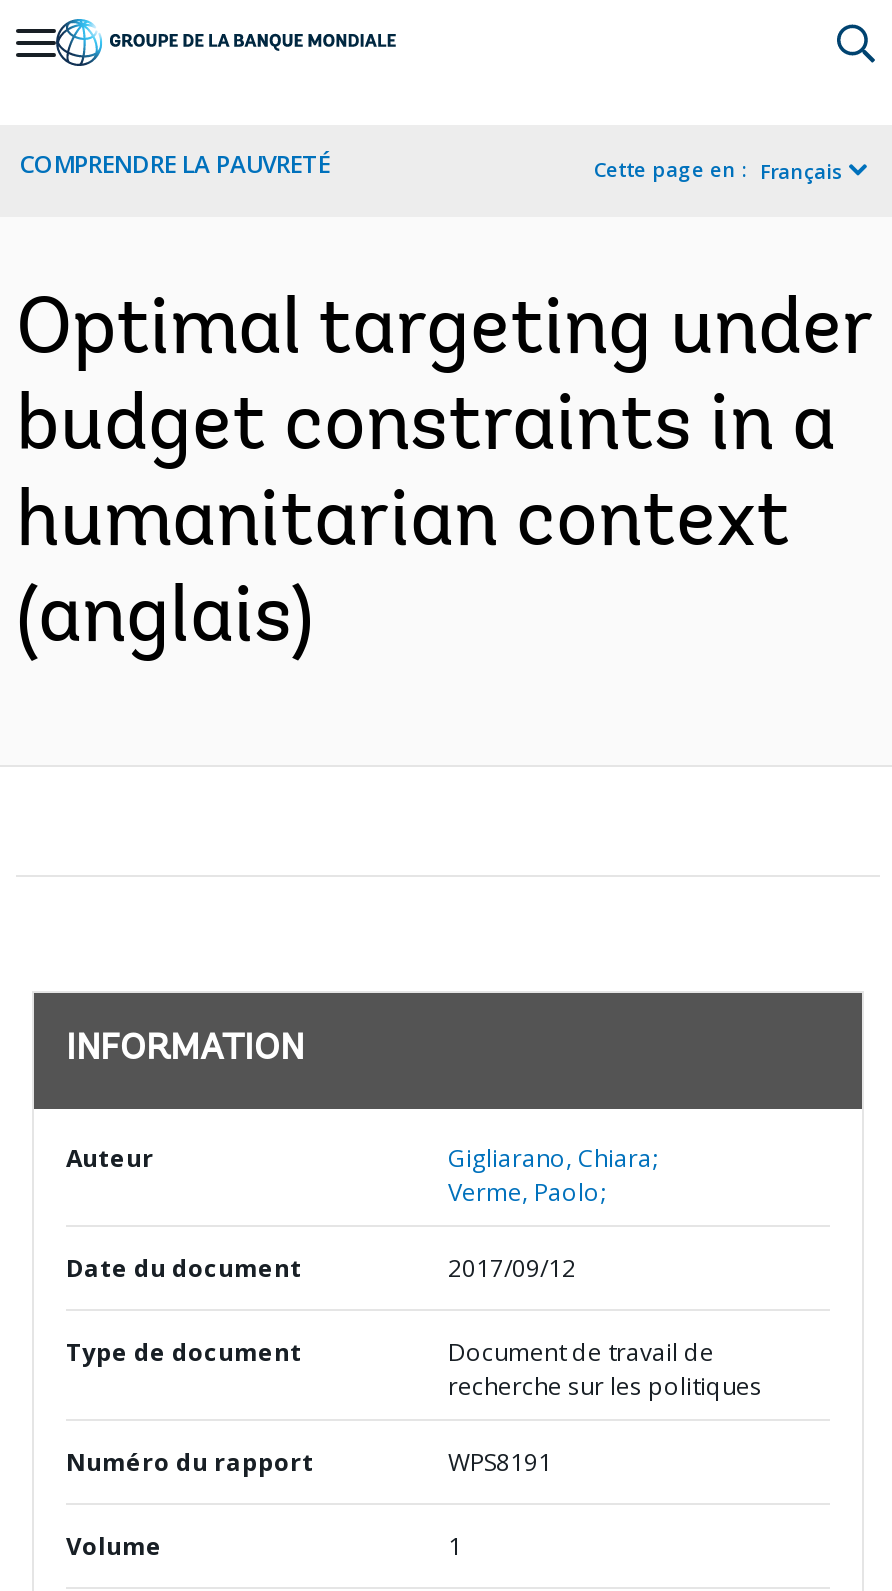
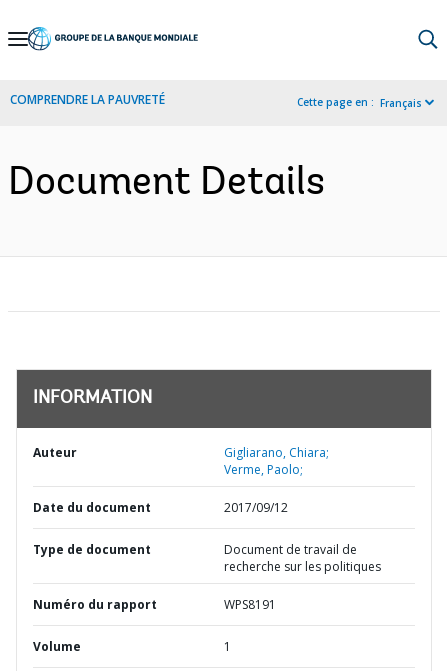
- Optimal targeting under
- budget constraints in a
- humanitarian context
- (anglais)
+ Document Details
